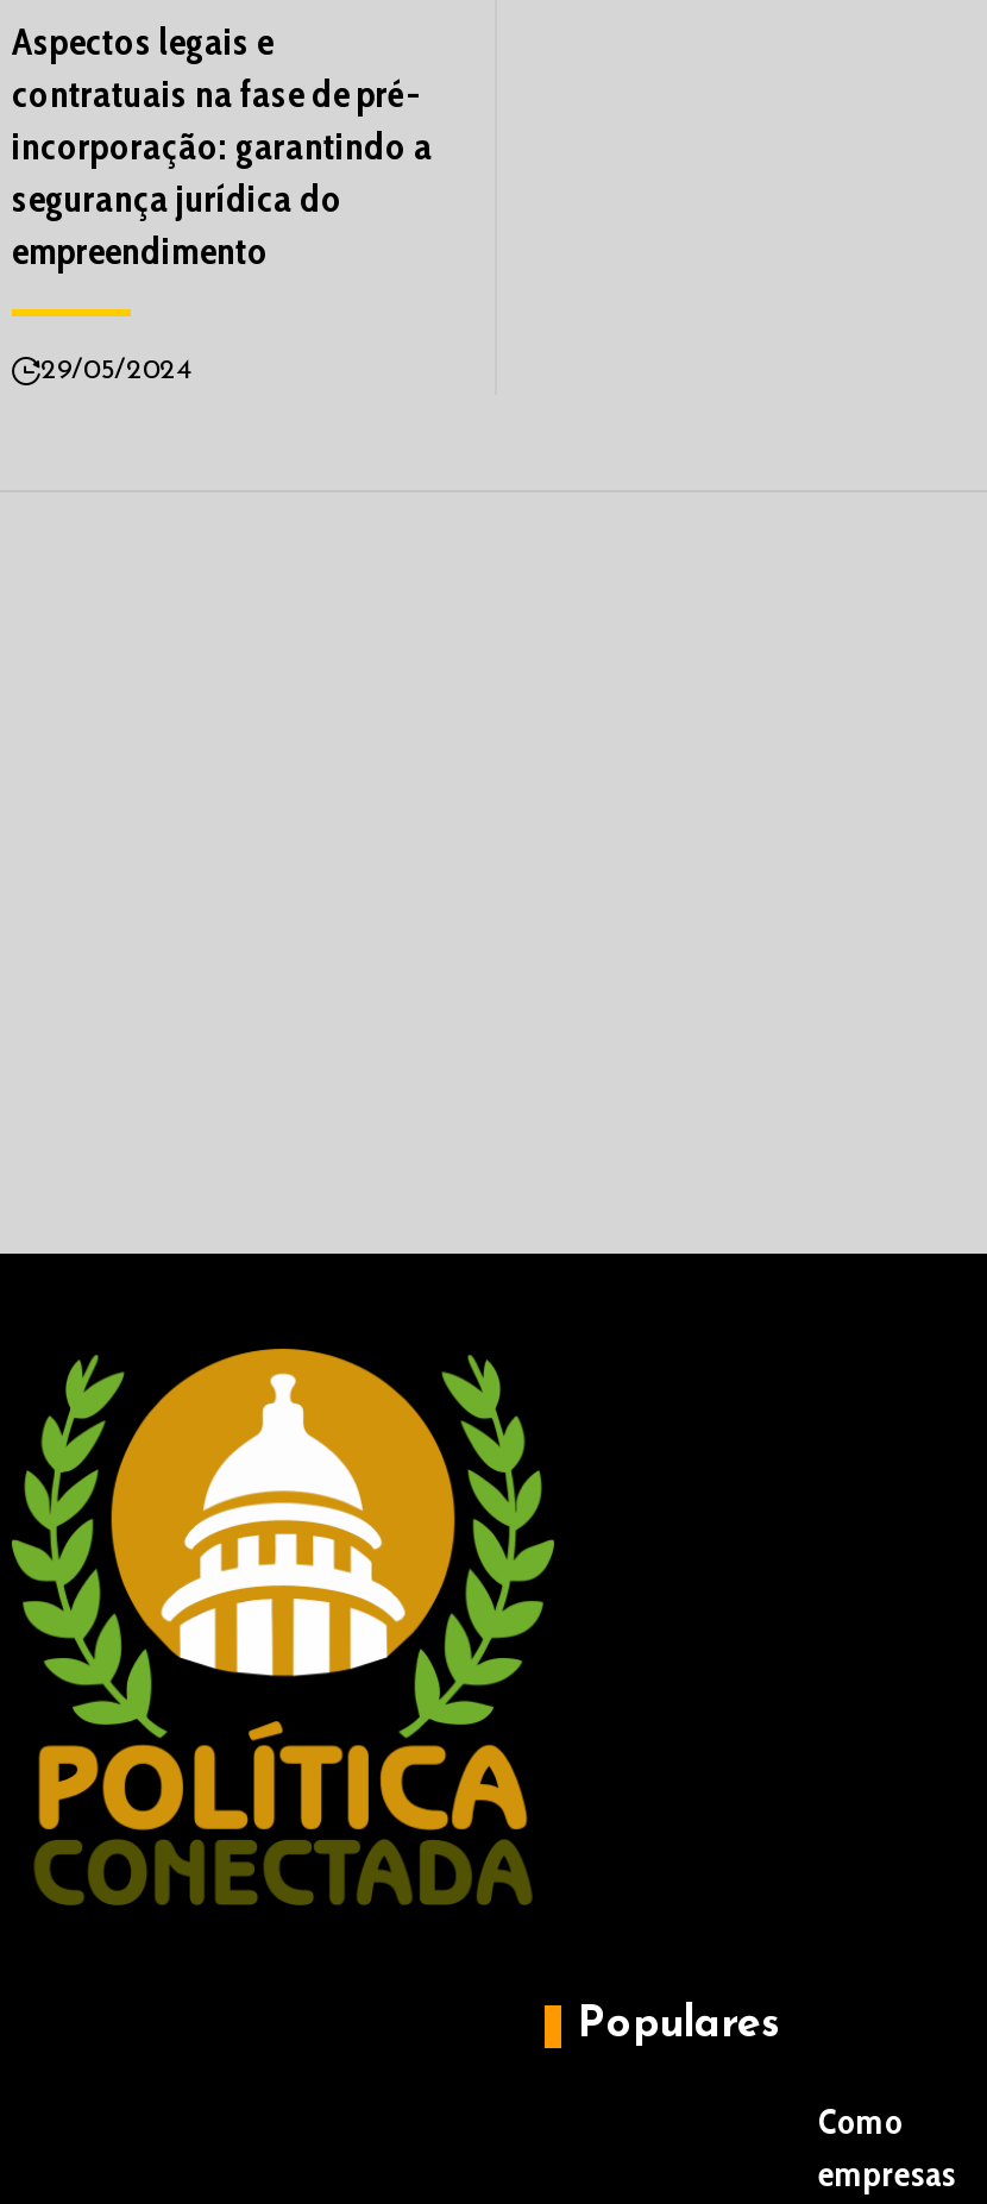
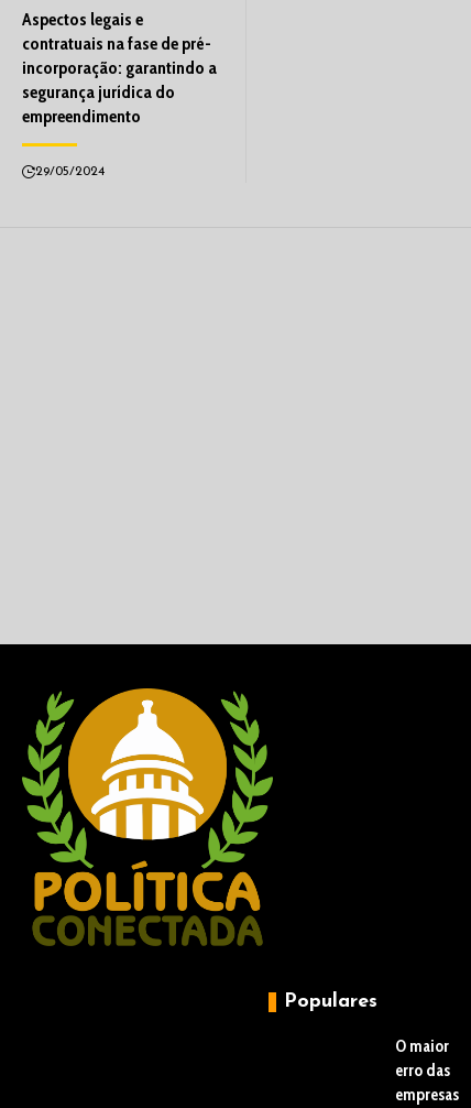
- Como
+ O maior
+ erro das
